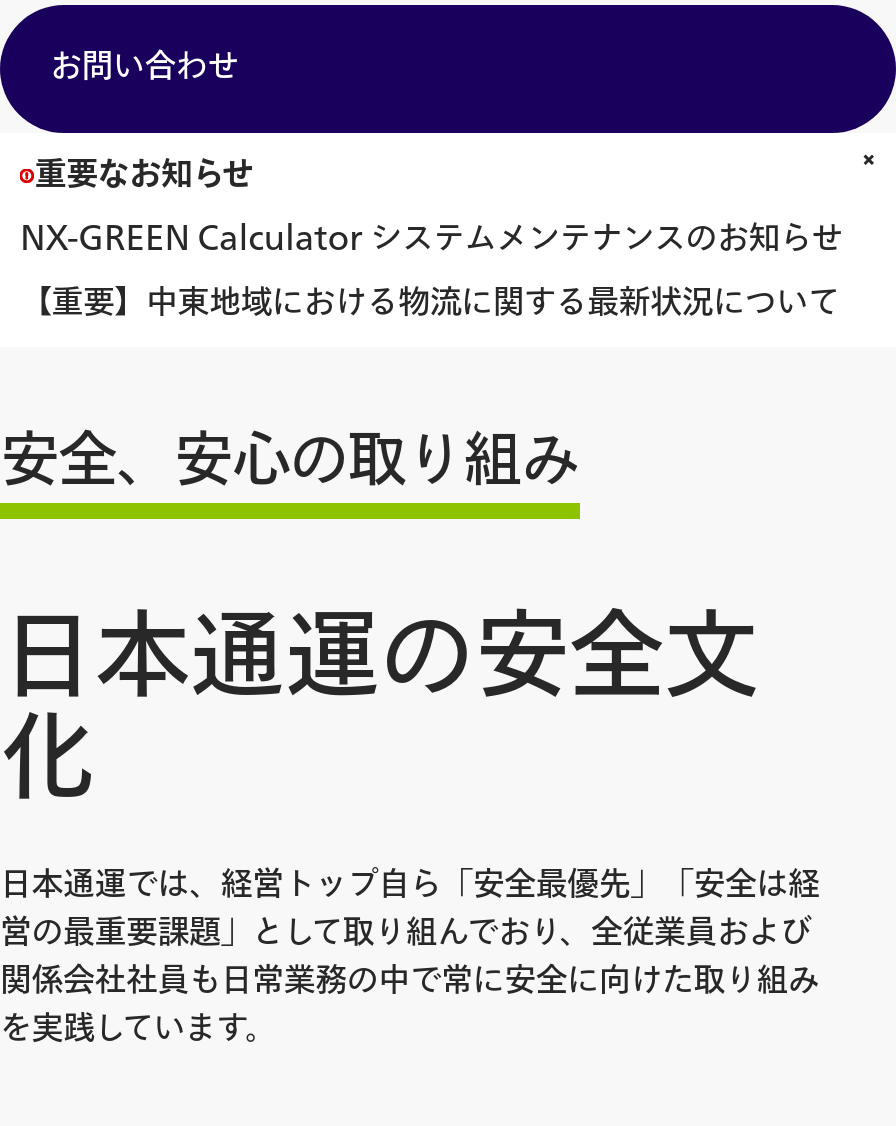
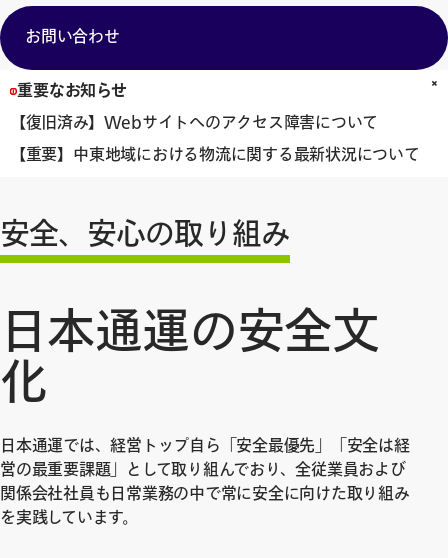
- NX-GREEN Calculator システムメンテナンスのお知らせ
+ 【復旧済み】Webサイトへのアクセス障害について
